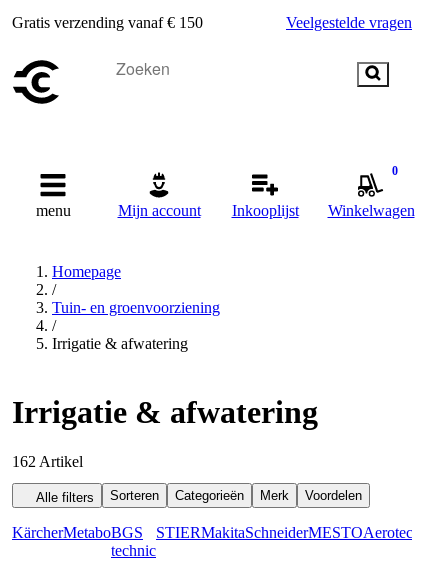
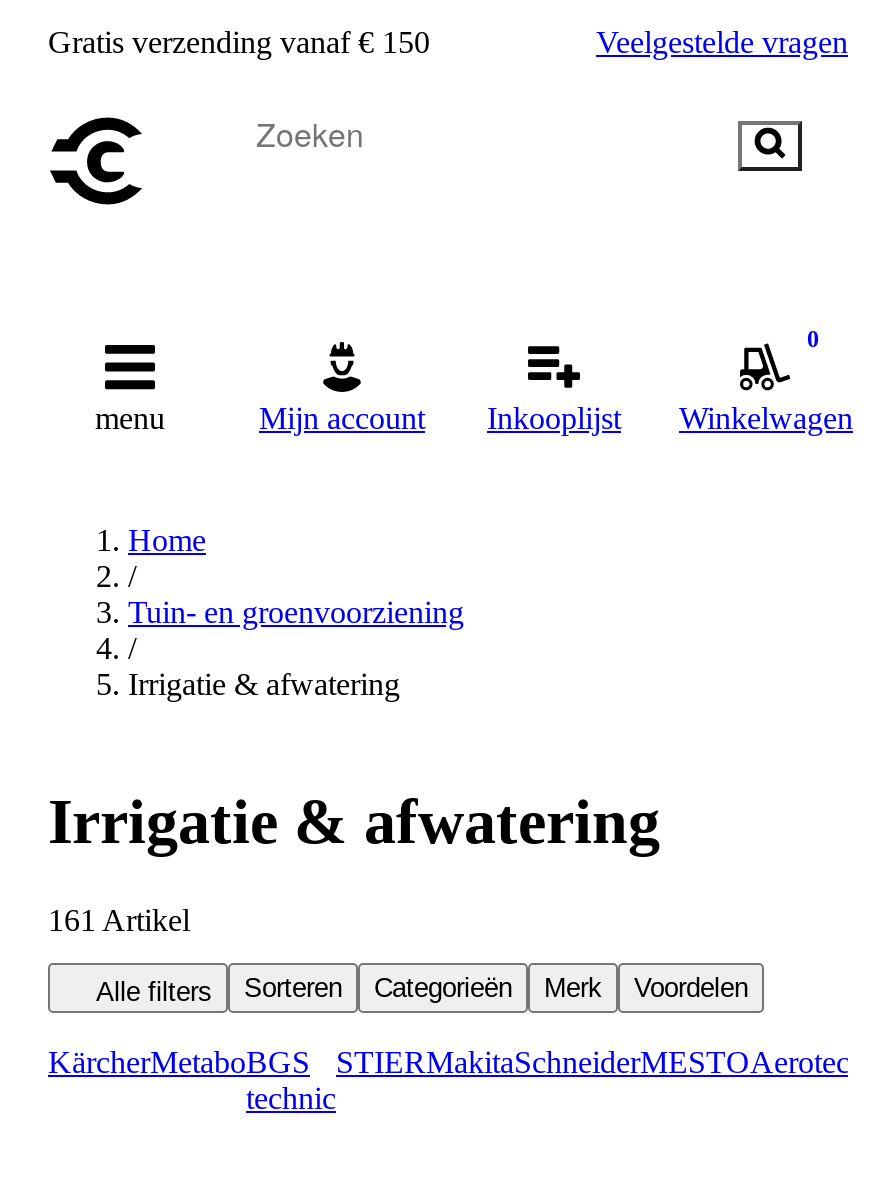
- Homepage
+ Home

- 162 Artikel
+ 161 Artikel
